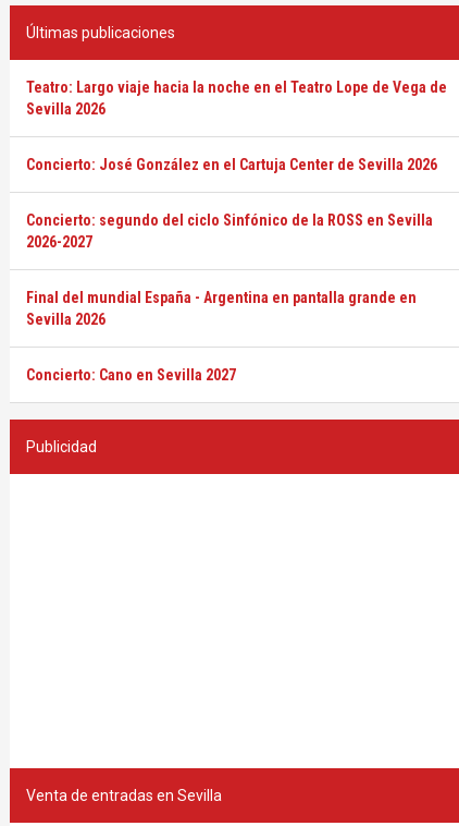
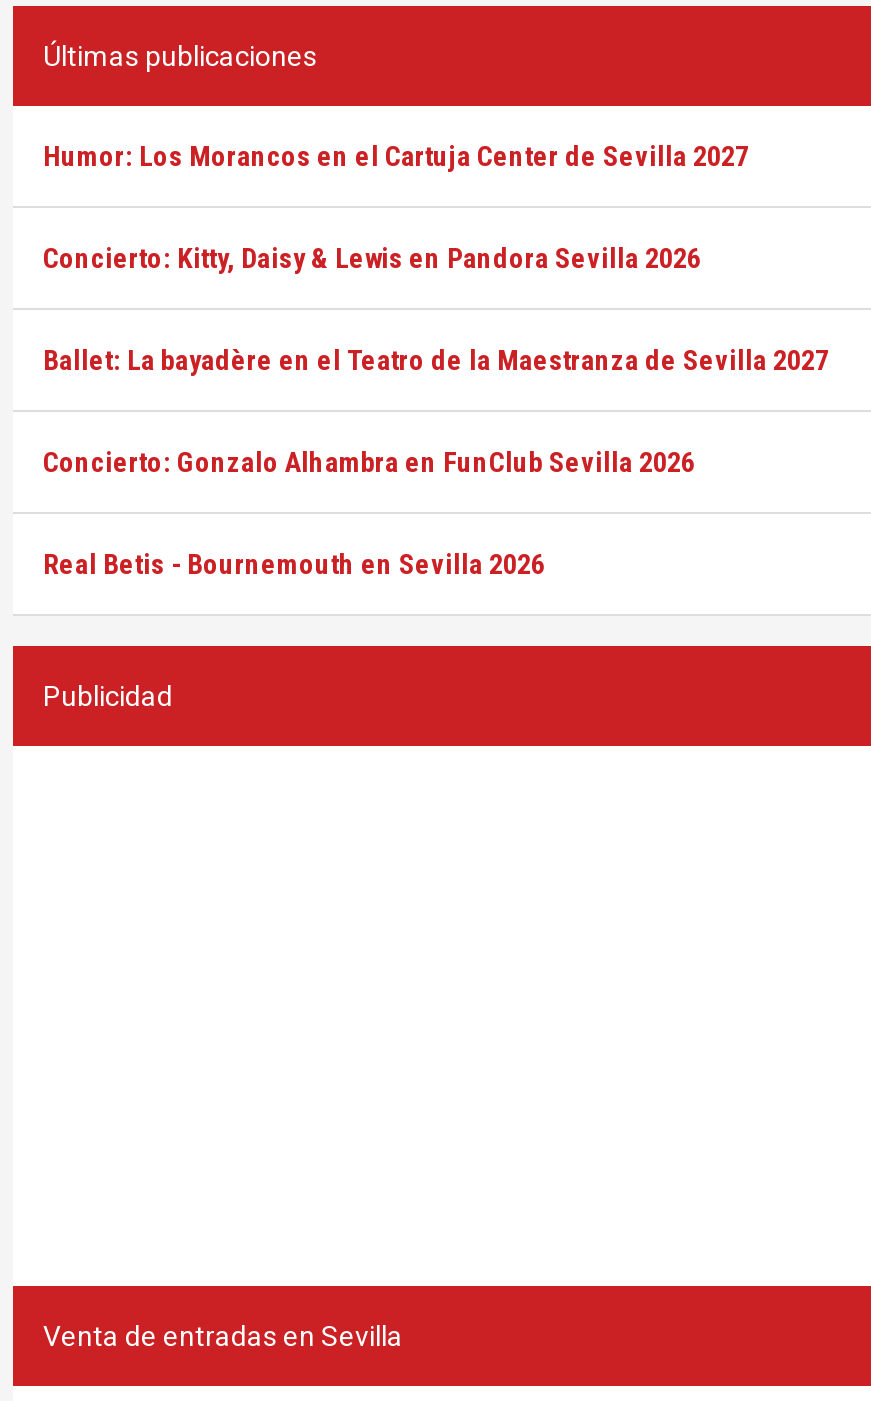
- Teatro: Largo viaje hacia la noche en el Teatro Lope de Vega de
- Sevilla 2026
+ Humor: Los Morancos en el Cartuja Center de Sevilla 2027

- Concierto: José González en el Cartuja Center de Sevilla 2026
+ Concierto: Kitty, Daisy & Lewis en Pandora Sevilla 2026

- Concierto: segundo del ciclo Sinfónico de la ROSS en Sevilla
- 2026-2027
+ Ballet: La bayadère en el Teatro de la Maestranza de Sevilla 2027

- Final del mundial España - Argentina en pantalla grande en
- Sevilla 2026
+ Concierto: Gonzalo Alhambra en FunClub Sevilla 2026

- Concierto: Cano en Sevilla 2027
+ Real Betis - Bournemouth en Sevilla 2026
